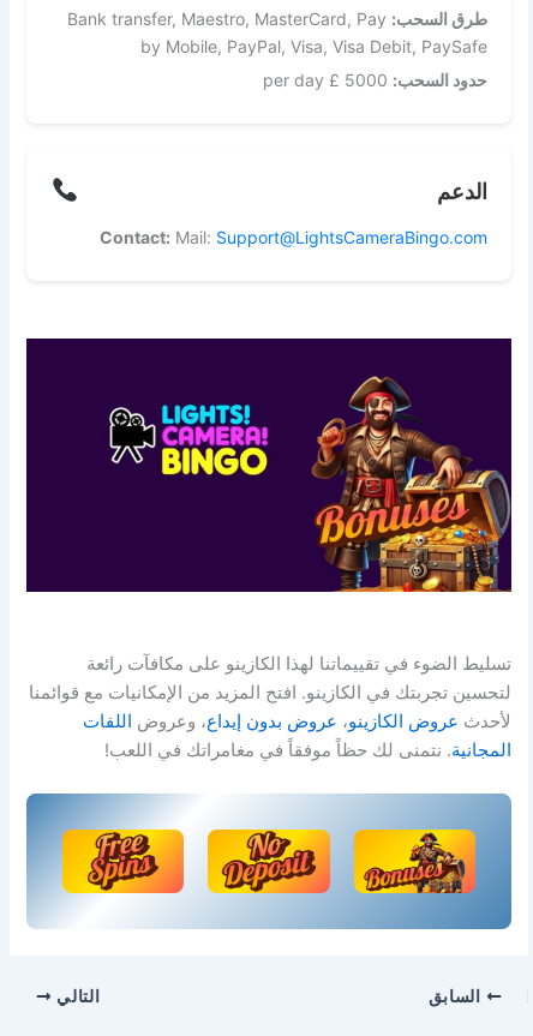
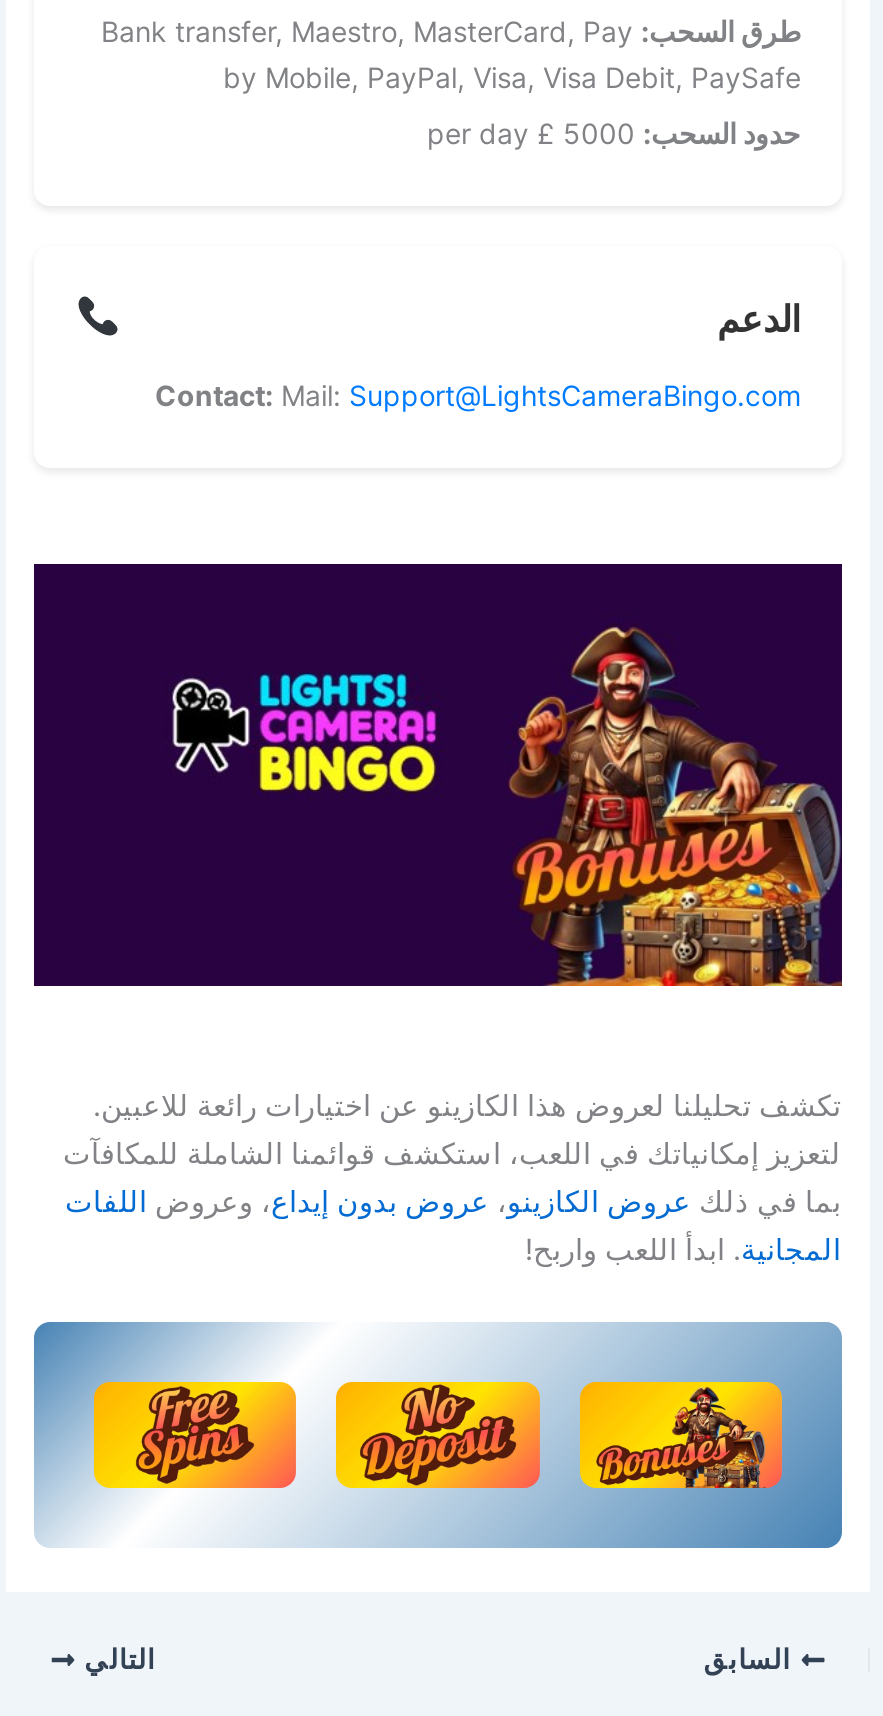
- تسليط الضوء في تقييماتنا لهذا الكازينو على مكافآت رائعة
- لتحسين تجربتك في الكازينو. افتح المزيد من الإمكانيات مع قوائمنا
- لأحدث عروض الكازينو ، عروض بدون إيداع ، وعروض اللفات
- المجانية. نتمنى لك حظاً موفقاً في مغامراتك في اللعب!
+ تكشف تحليلنا لعروض هذا الكازينو عن اختيارات رائعة للاعبين.
+ لتعزيز إمكانياتك في اللعب، استكشف قوائمنا الشاملة للمكافآت
+ بما في ذلك عروض الكازينو ، عروض بدون إيداع ، وعروض اللفات
+ المجانية. ابدأ اللعب واربح!
